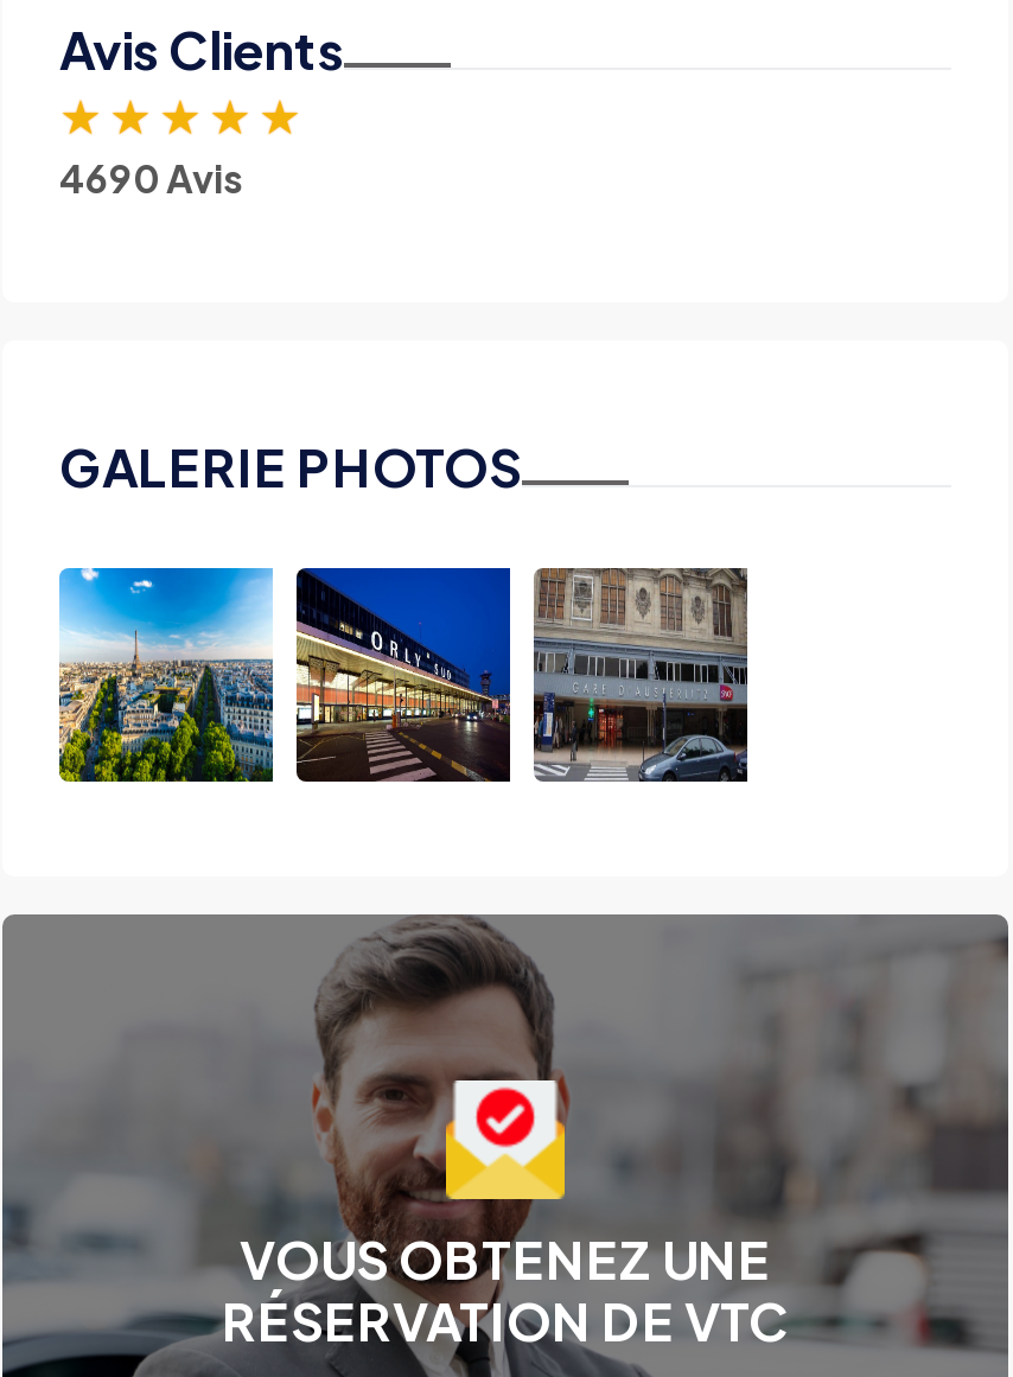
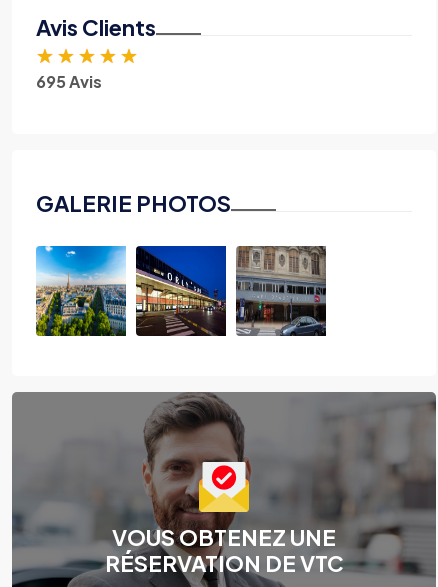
- 4690 Avis
+ 695 Avis
